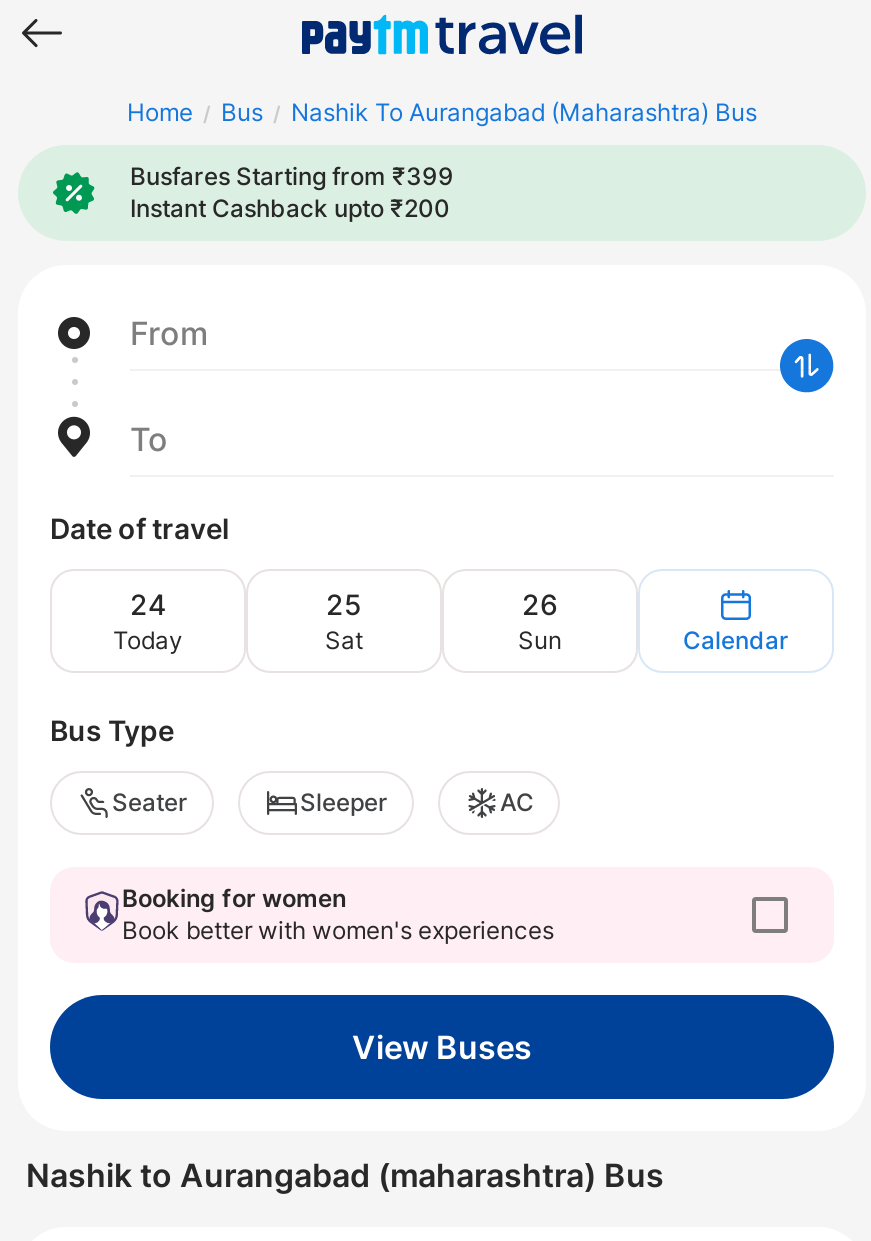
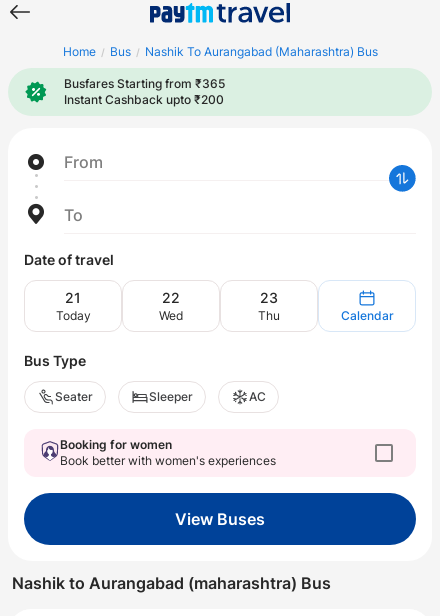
- Busfares Starting from ₹399
+ Busfares Starting from ₹365

- 24
+ 21

- 25
- Sat
+ 22
+ Wed

- 26
- Sun
+ 23
+ Thu
